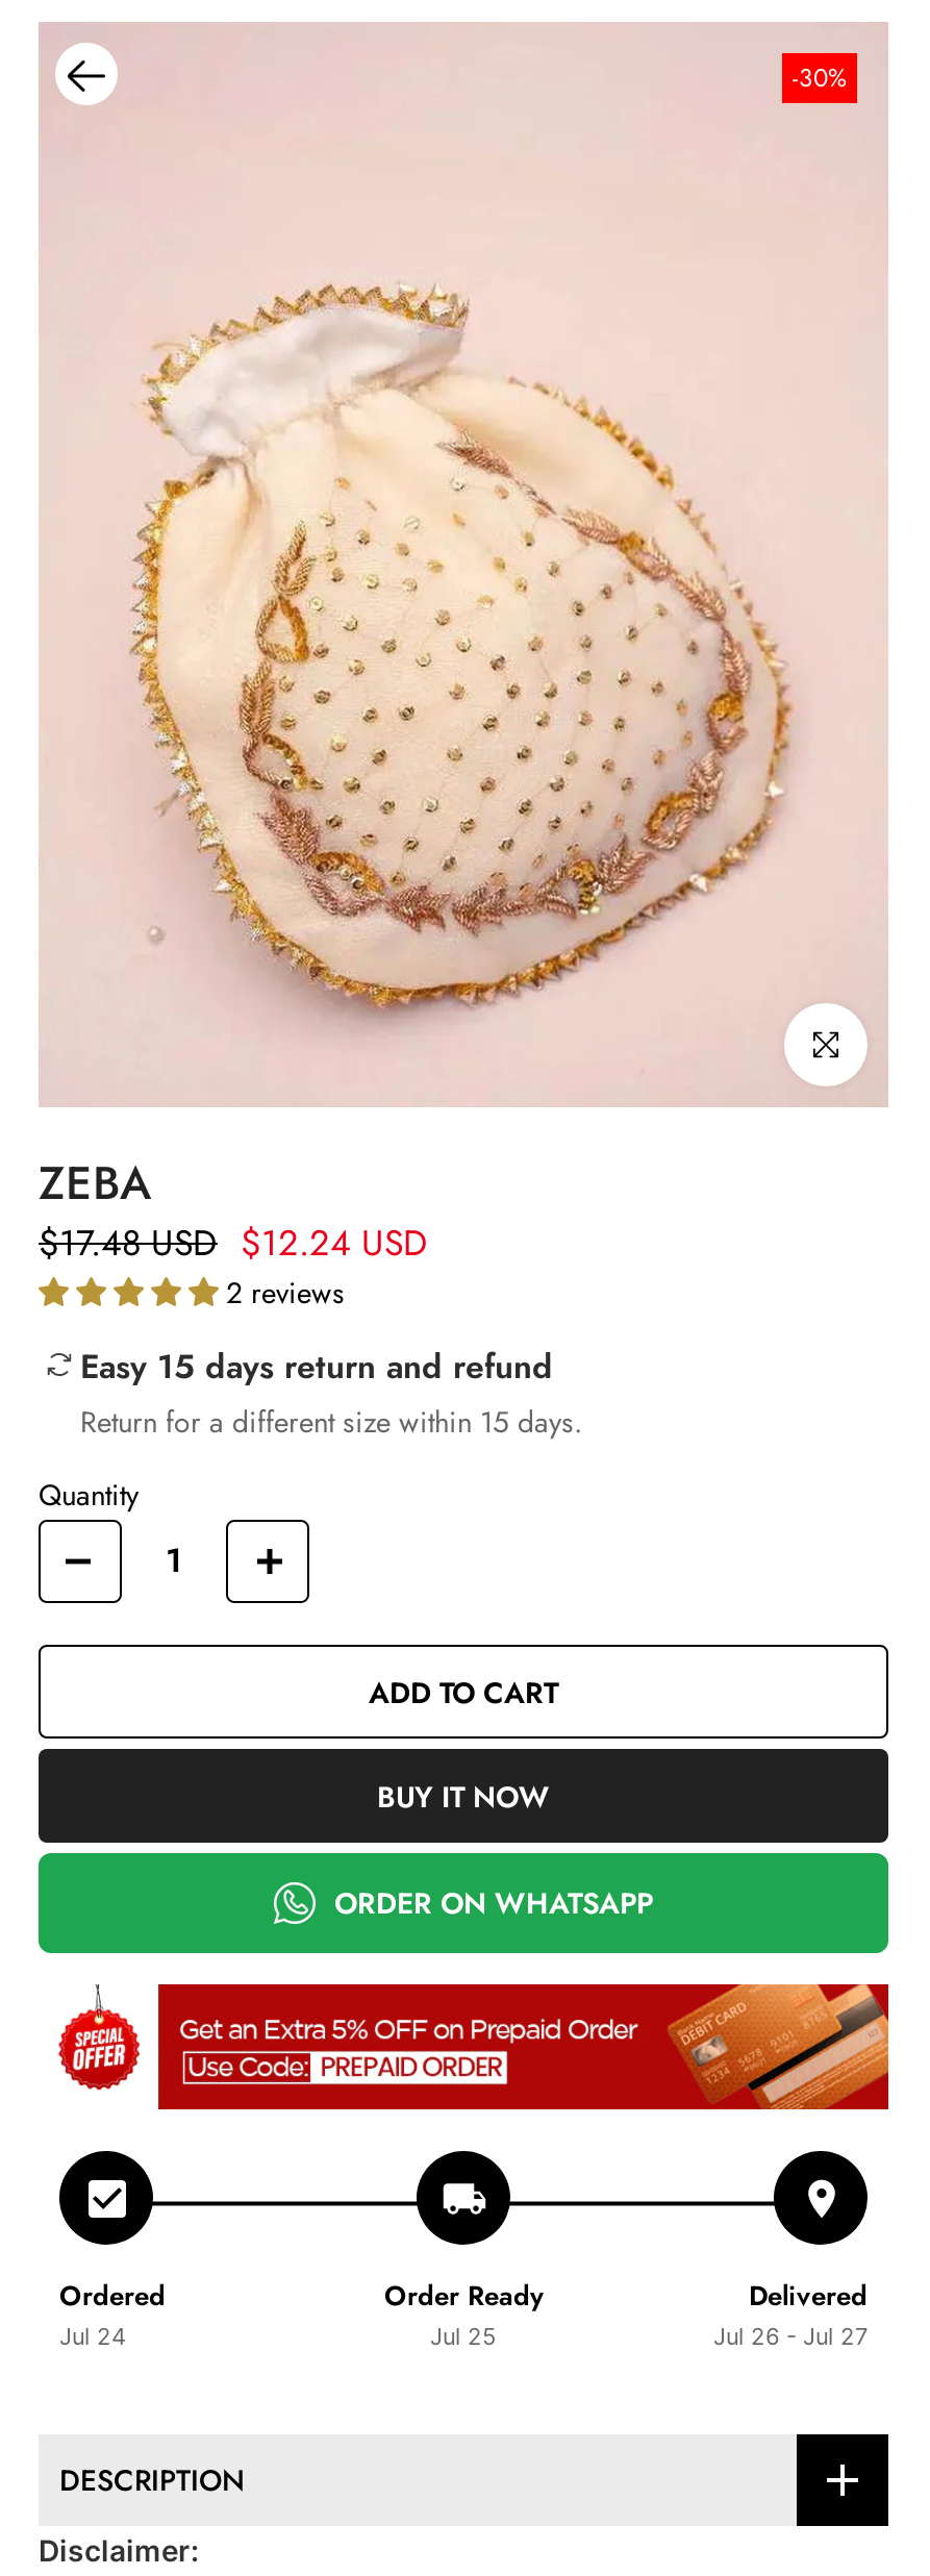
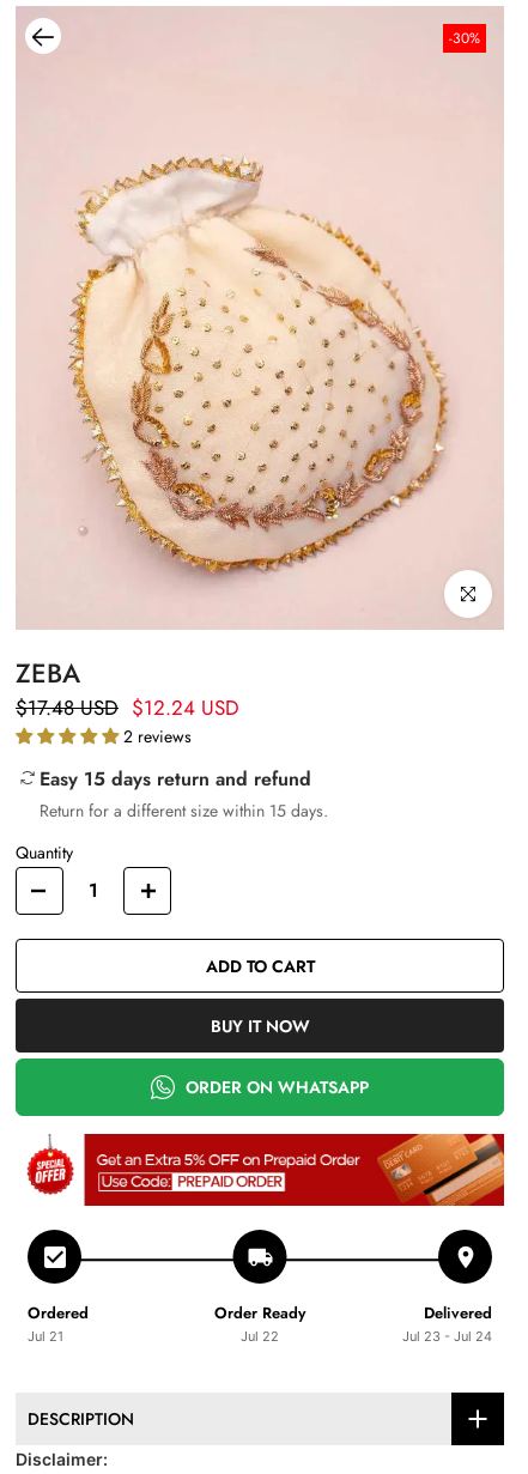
- Jul 24
+ Jul 21

- Jul 25
+ Jul 22

- Jul 26 - Jul 27
+ Jul 23 - Jul 24
